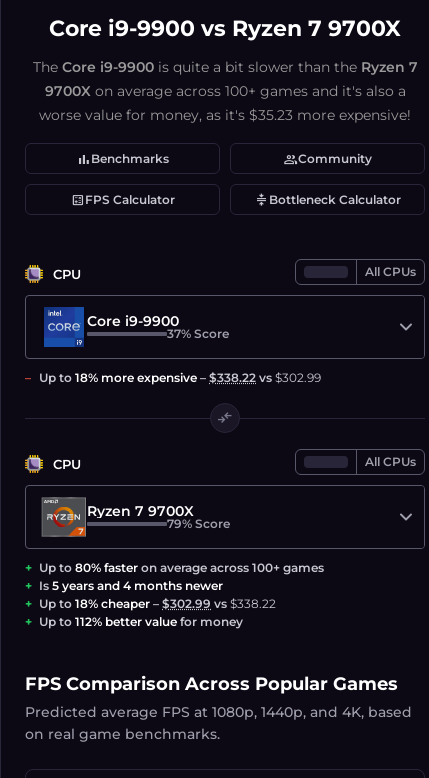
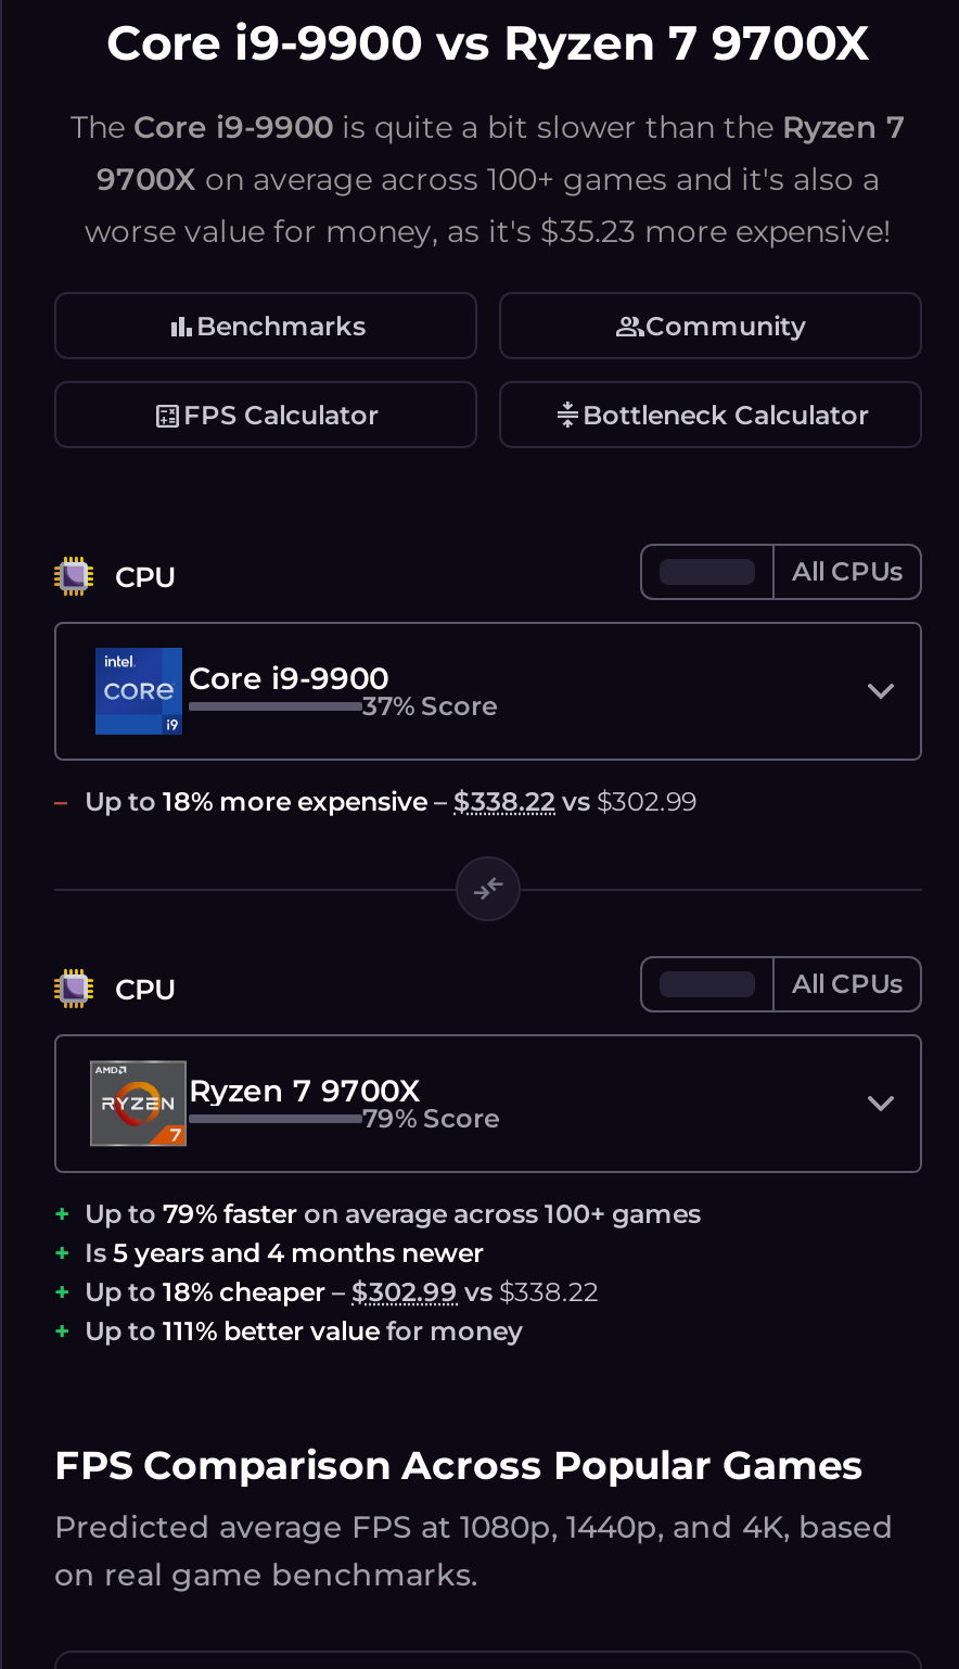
- Up to 80% faster on average across 100+ games
+ Up to 79% faster on average across 100+ games

- Up to 112% better value for money
+ Up to 111% better value for money
